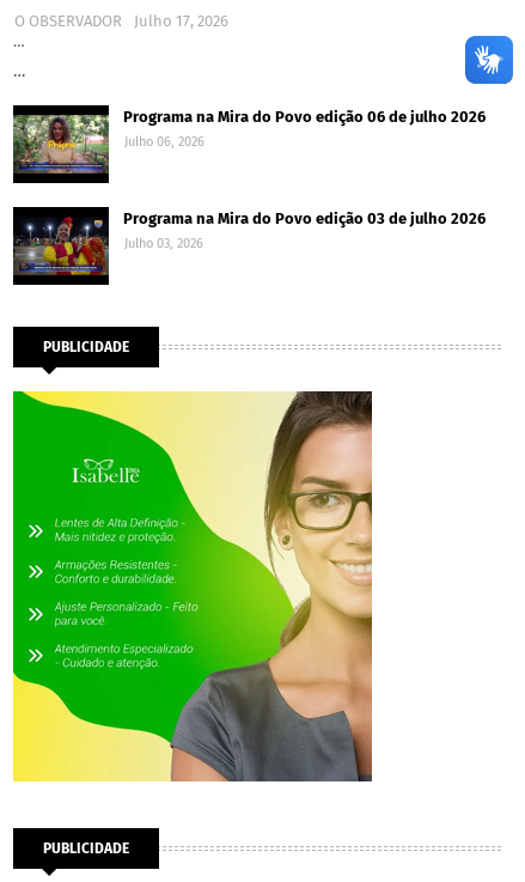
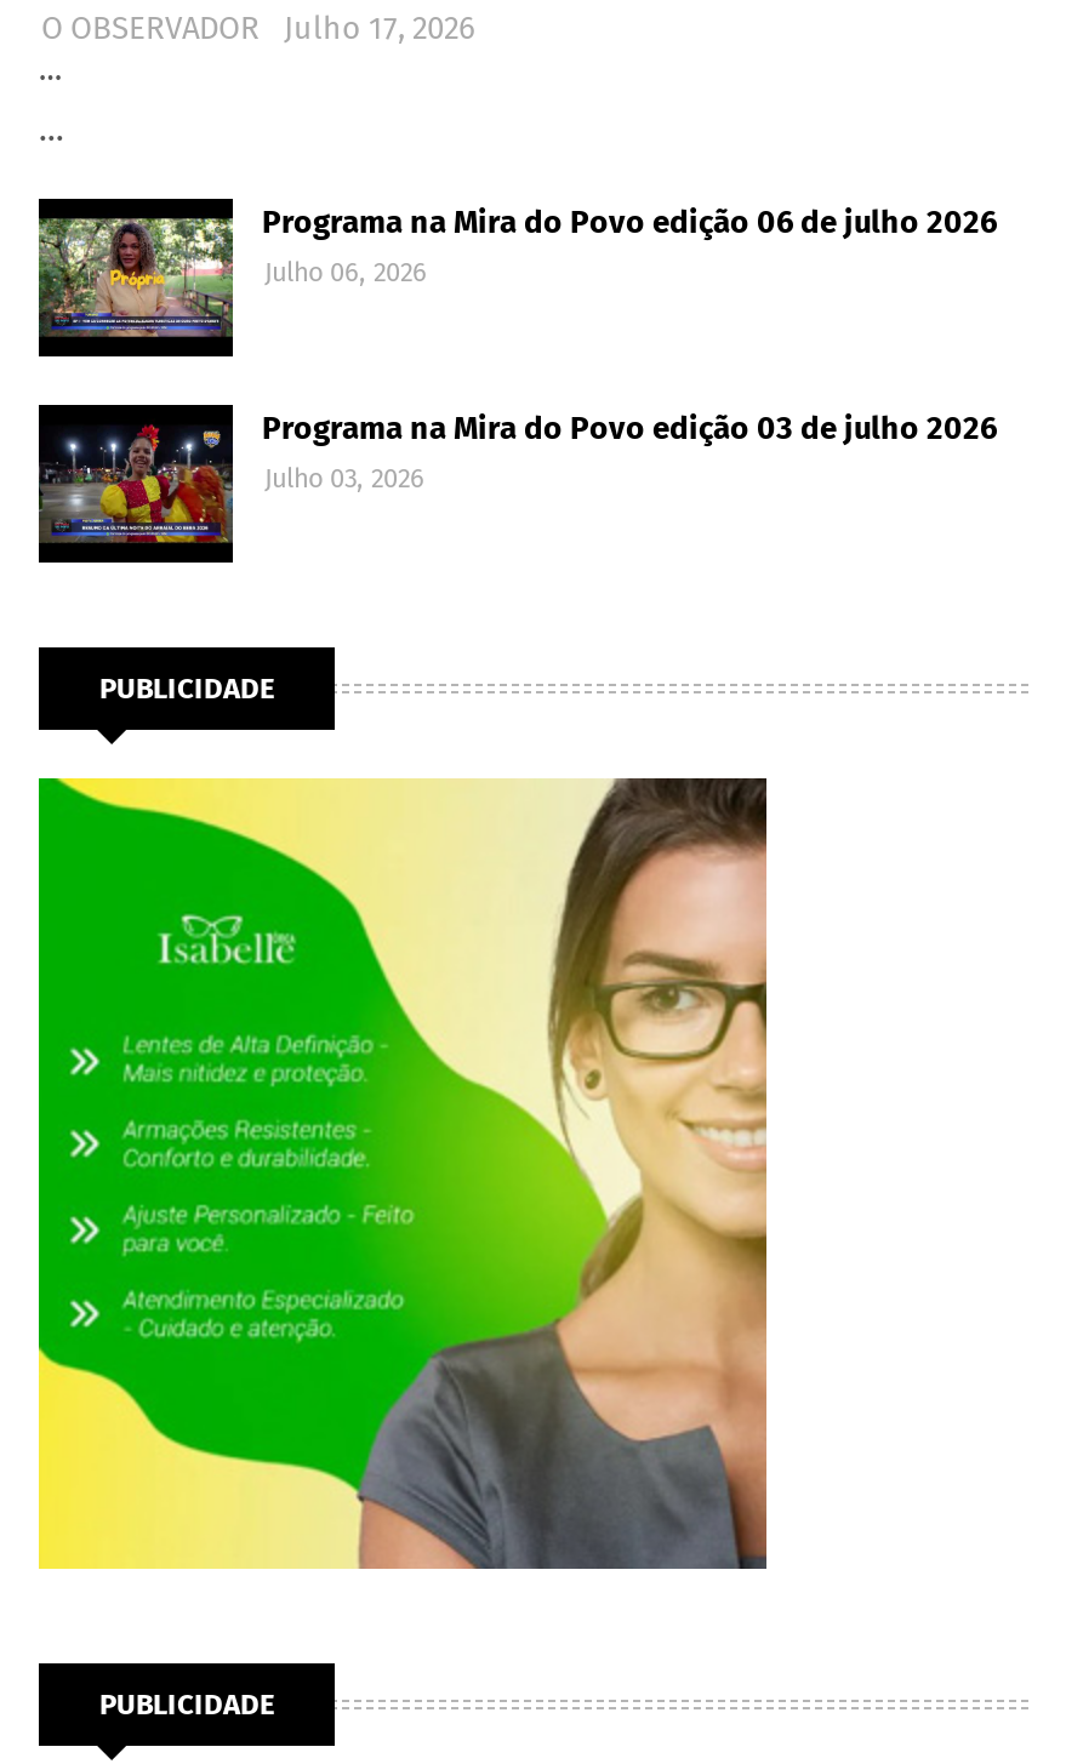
- [image]
